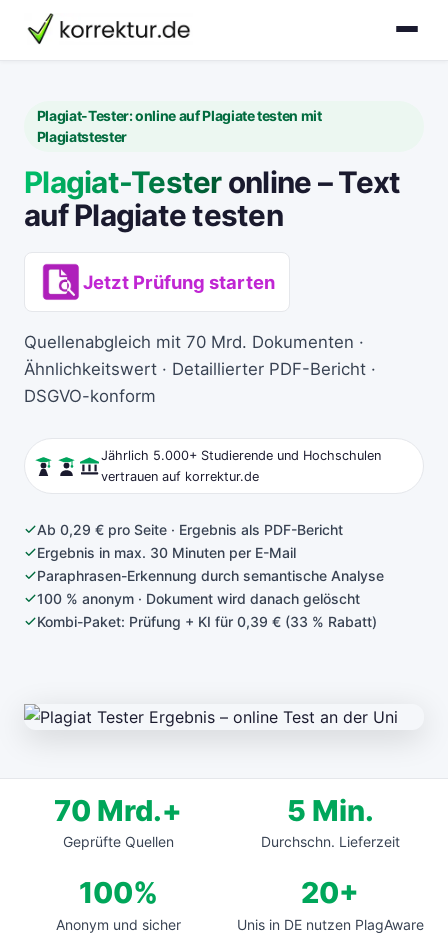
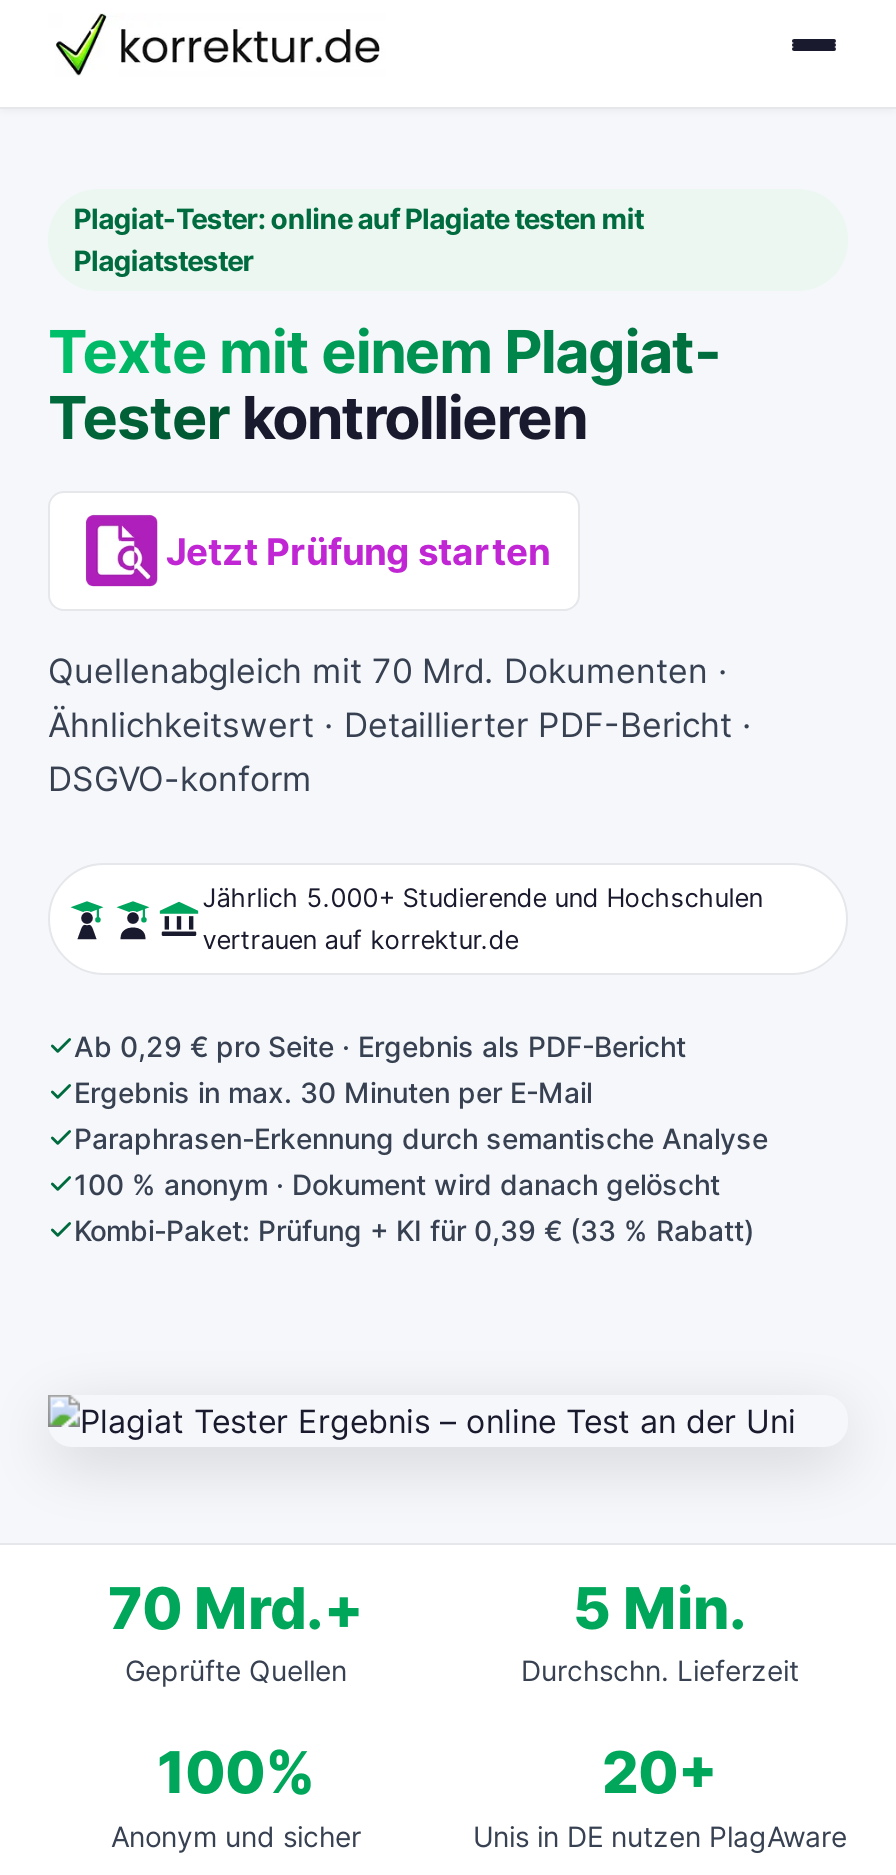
- Plagiat-Tester online – Text
- auf Plagiate testen
+ Texte mit einem Plagiat-
+ Tester kontrollieren
